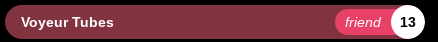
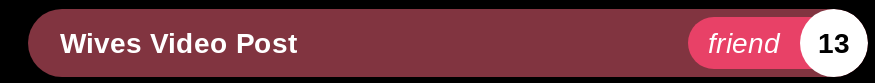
- Voyeur Tubes
+ Wives Video Post
